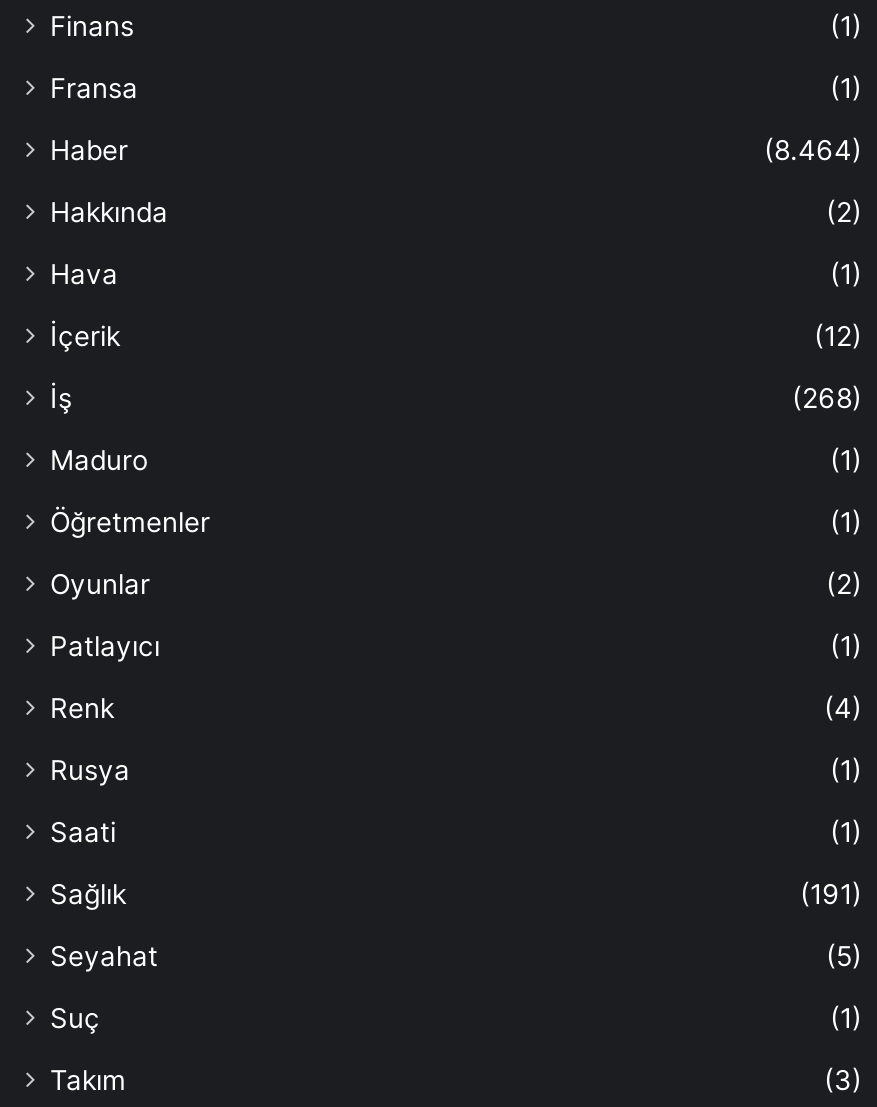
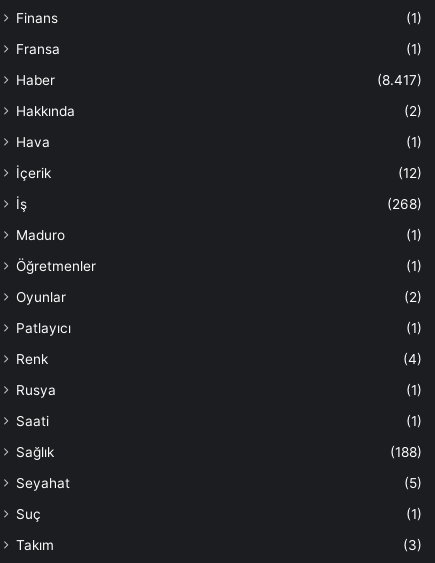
- (8.464)
+ (8.417)

- (191)
+ (188)
